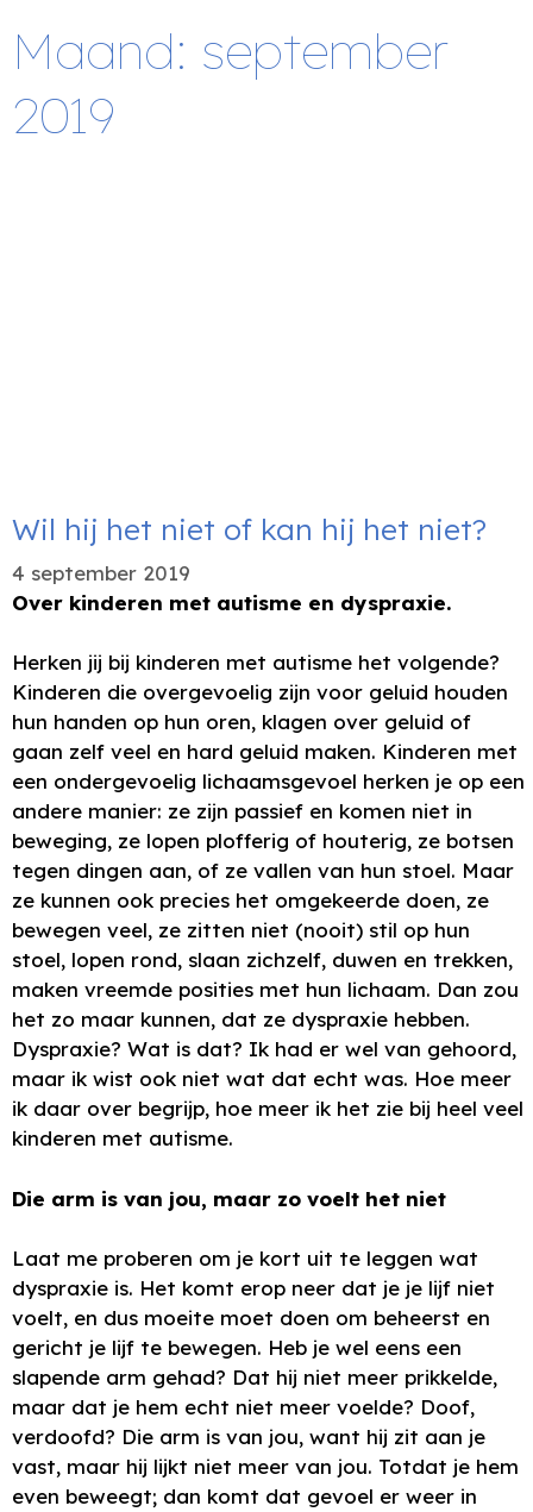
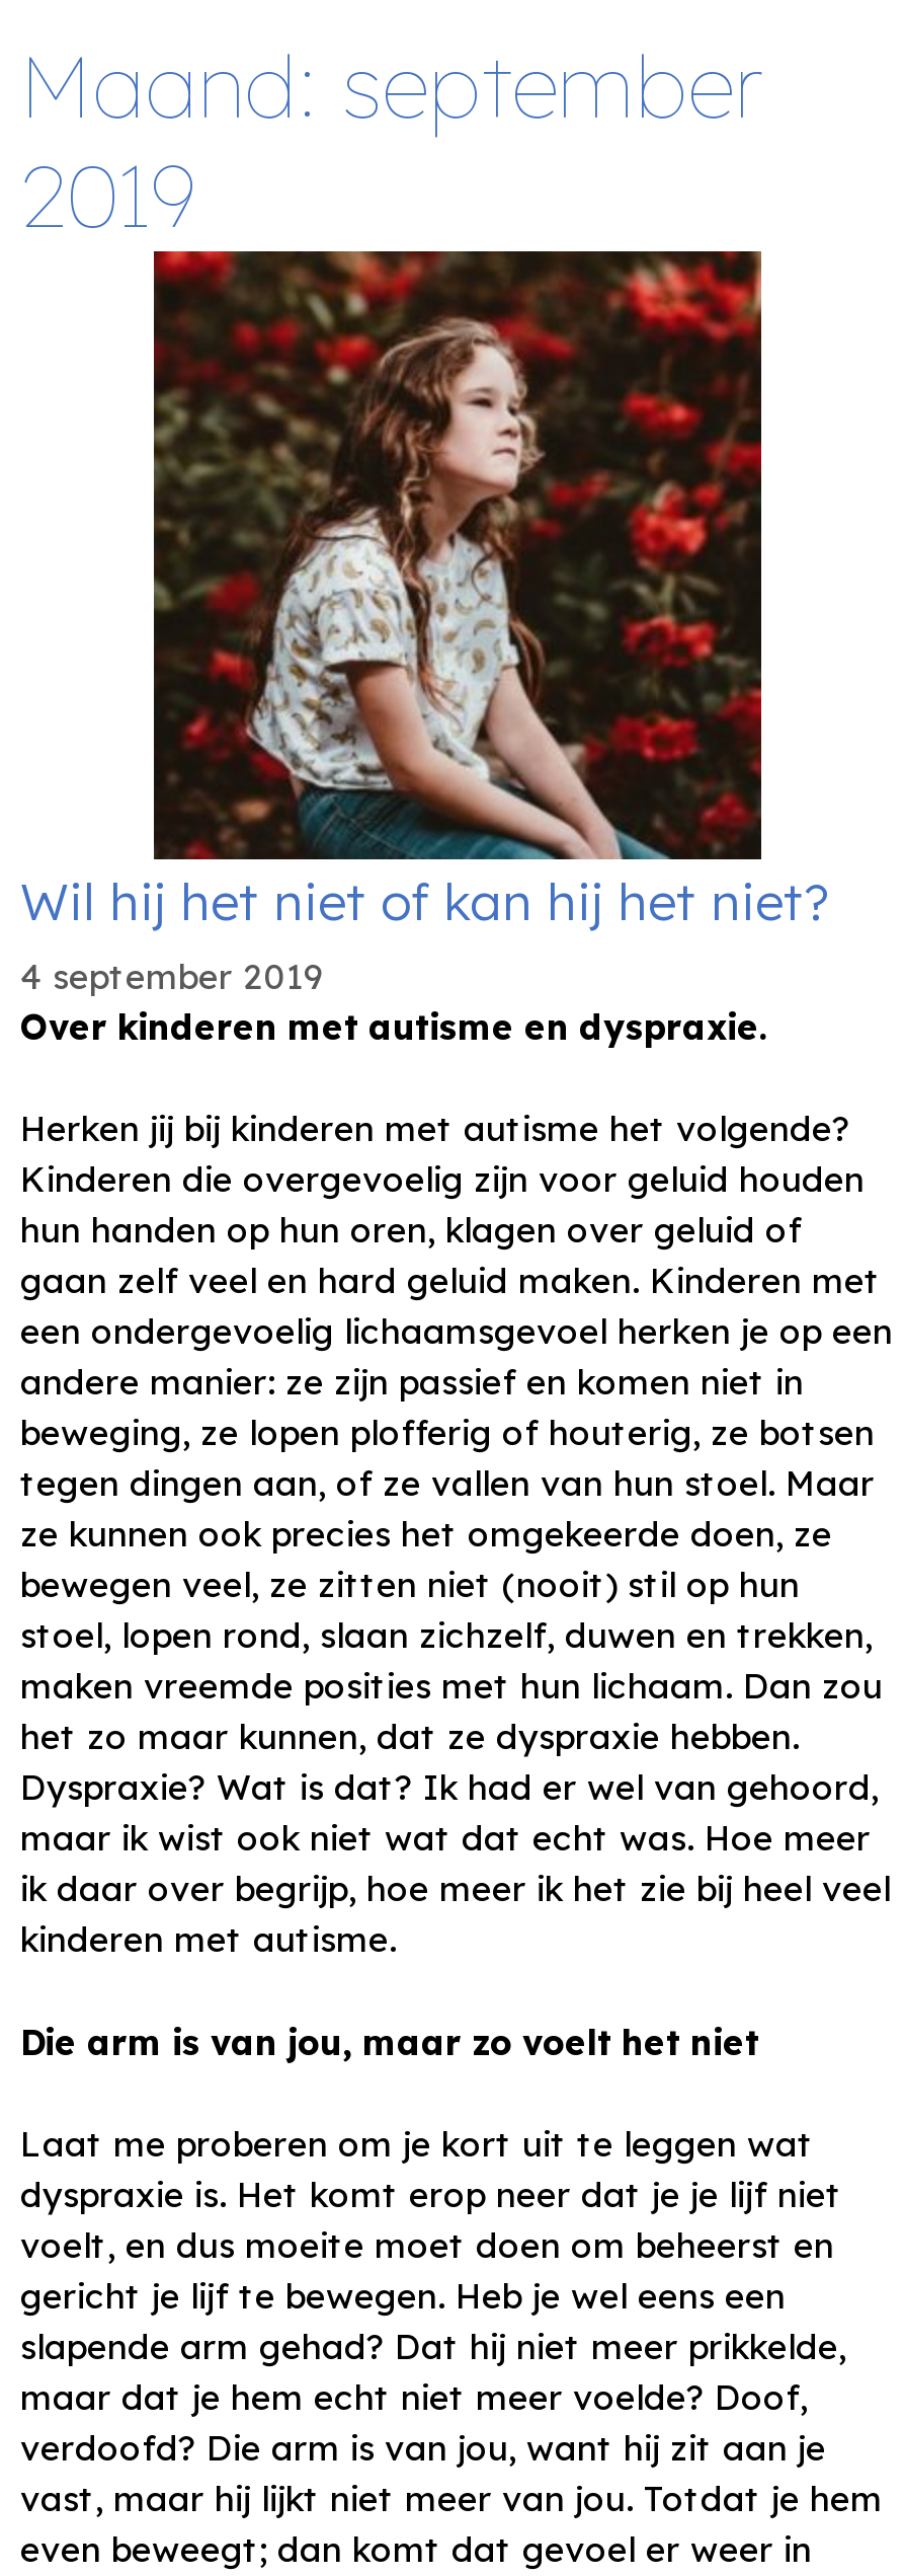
+ [image]
